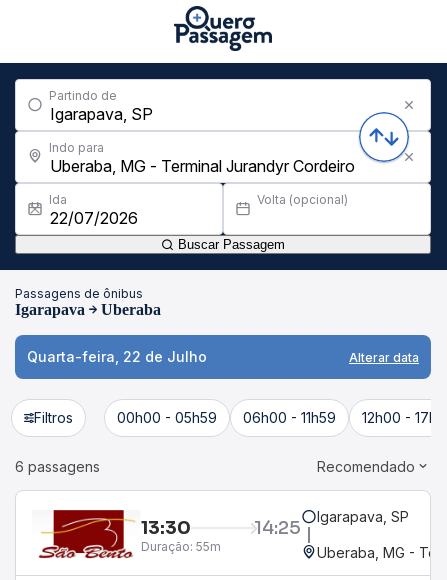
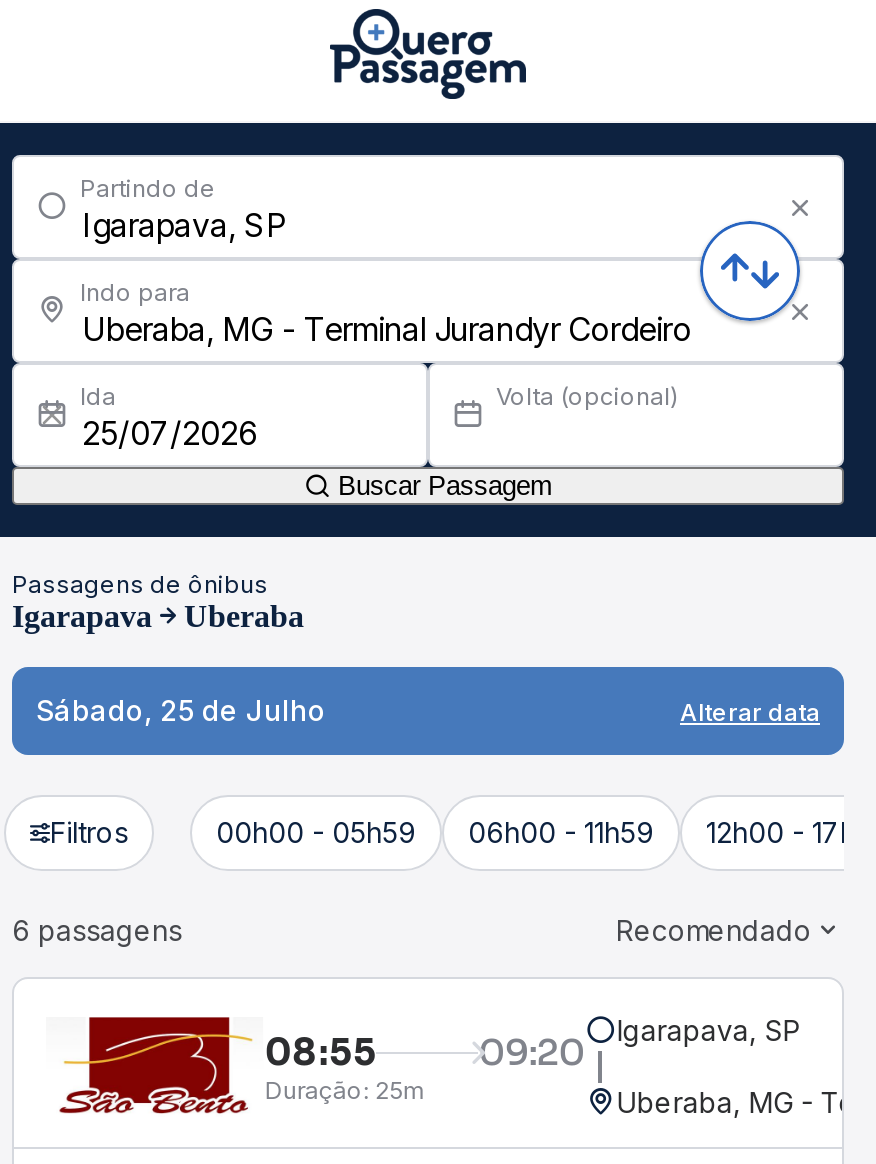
- Quarta-feira, 22 de Julho
+ Sábado, 25 de Julho

- 14:25 Igarapava, SP
+ 09:20 Igarapava, SP

- 13:30
+ 08:55

- Duração: 55m
+ Duração: 25m
